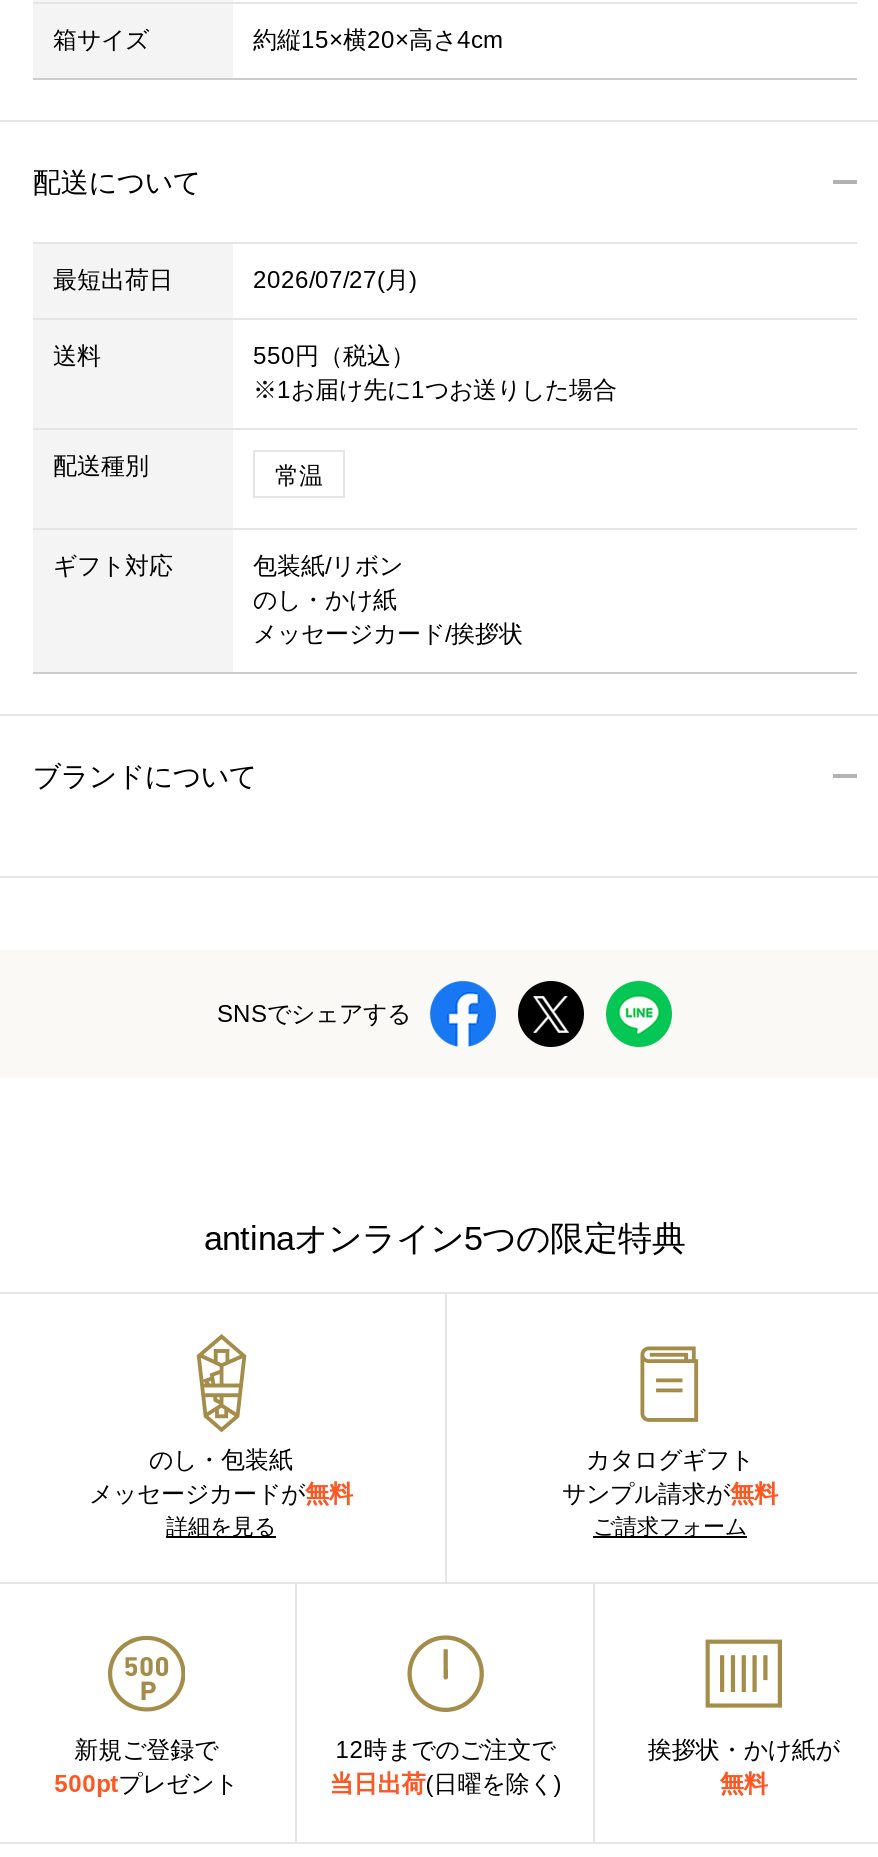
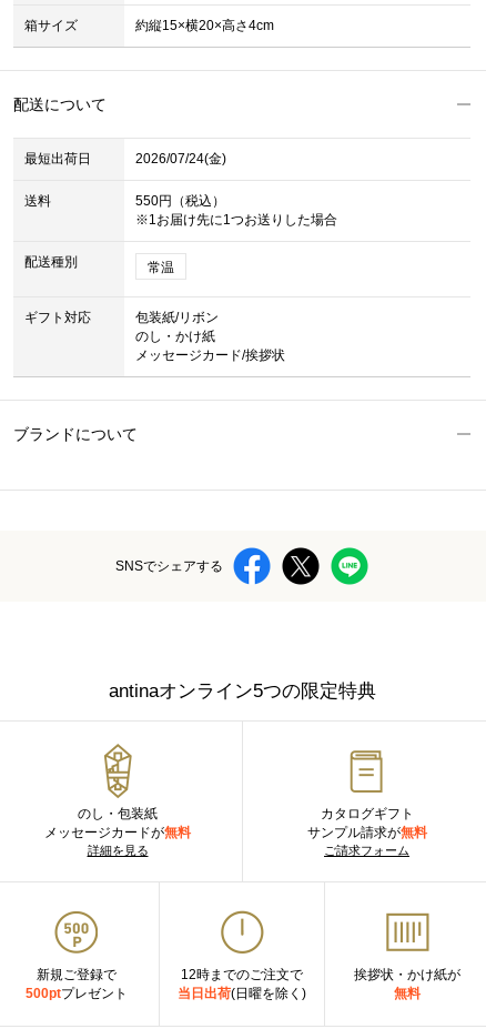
- 2026/07/27(月)
+ 2026/07/24(金)
